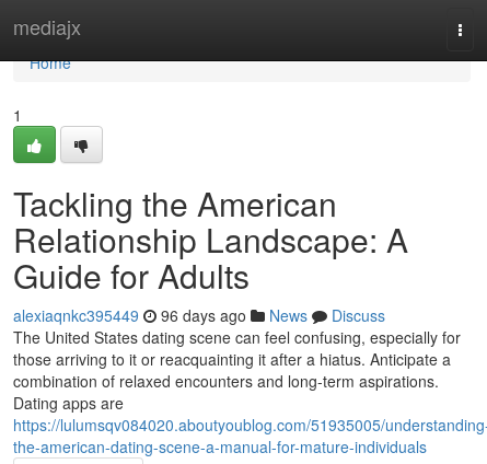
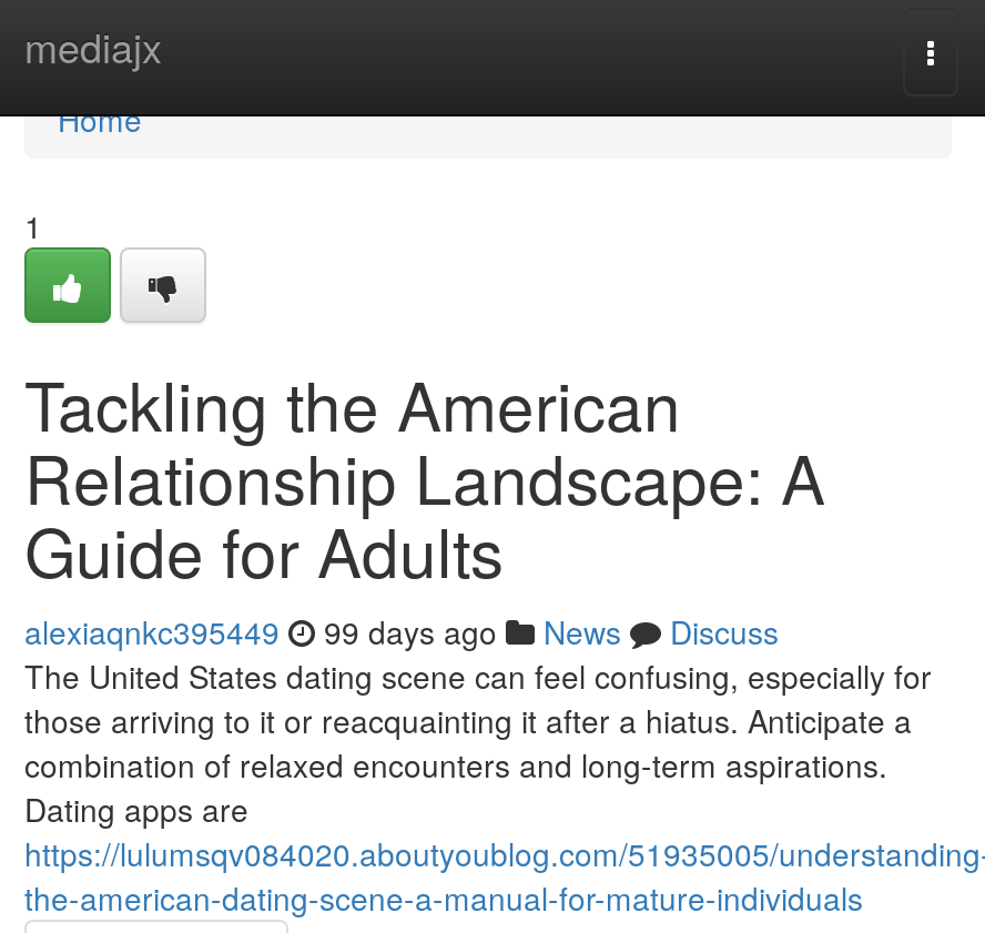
- alexiaqnkc395449 96 days ago News Discuss
+ alexiaqnkc395449 99 days ago News Discuss
